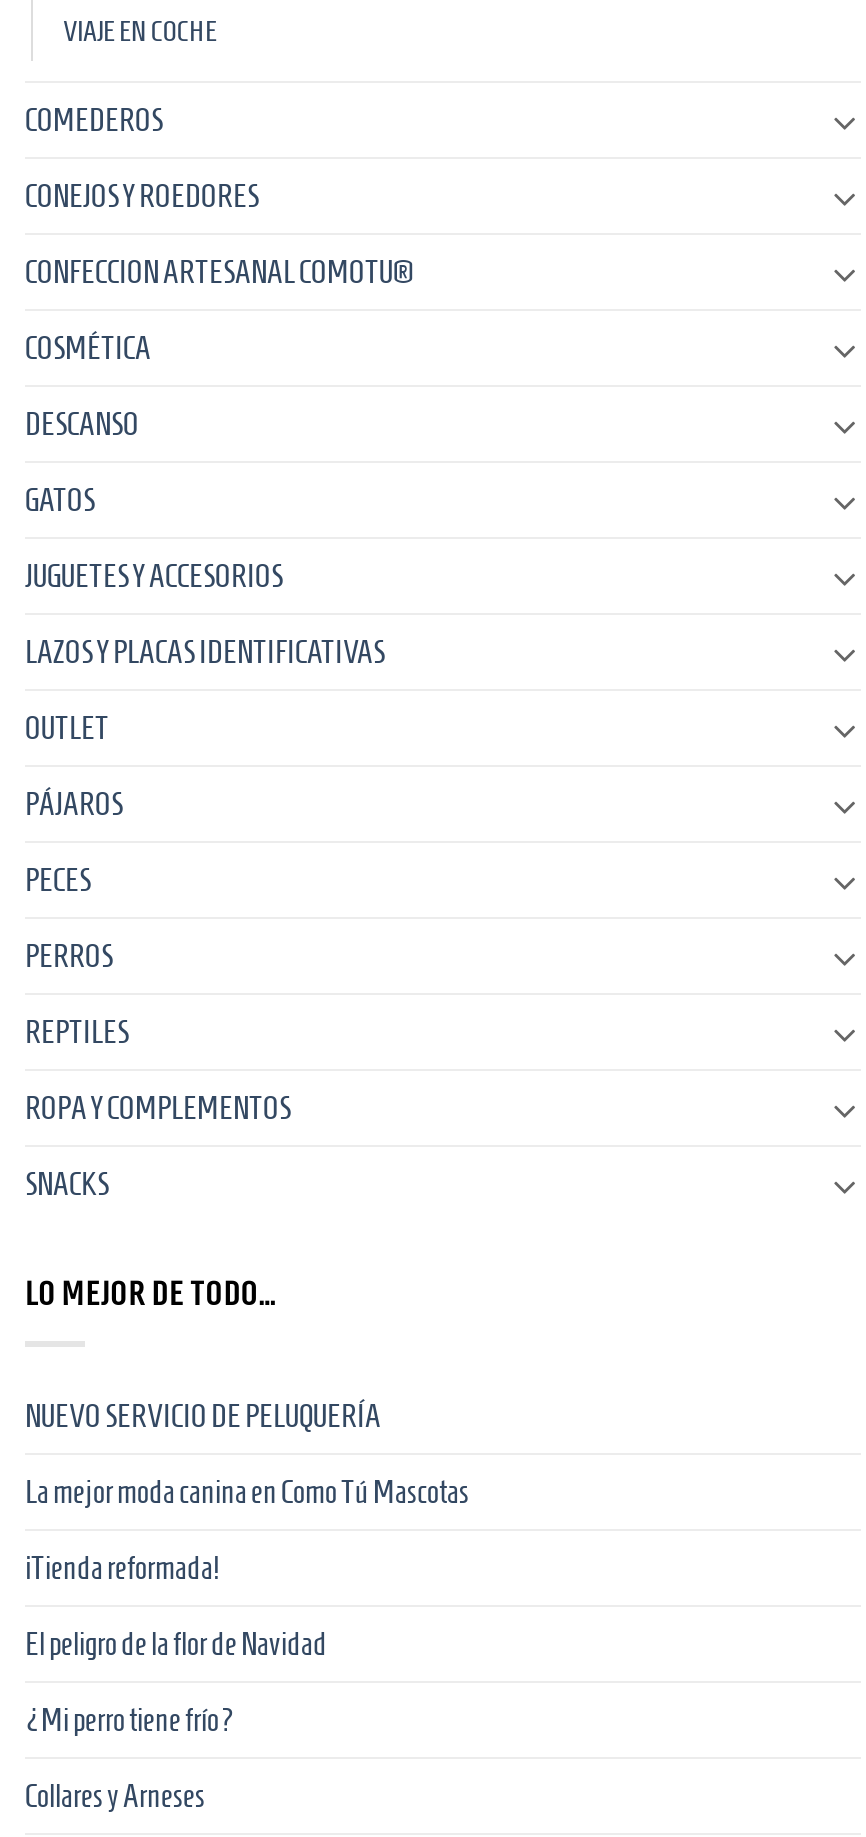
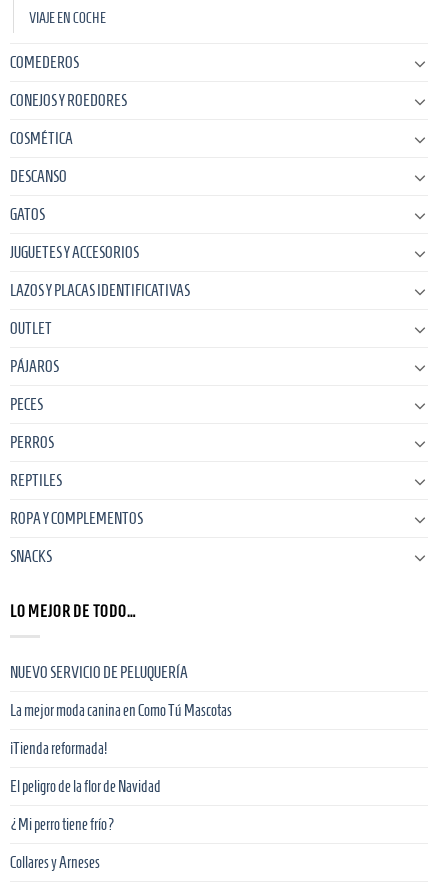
- CONFECCION ARTESANAL COMOTU®
